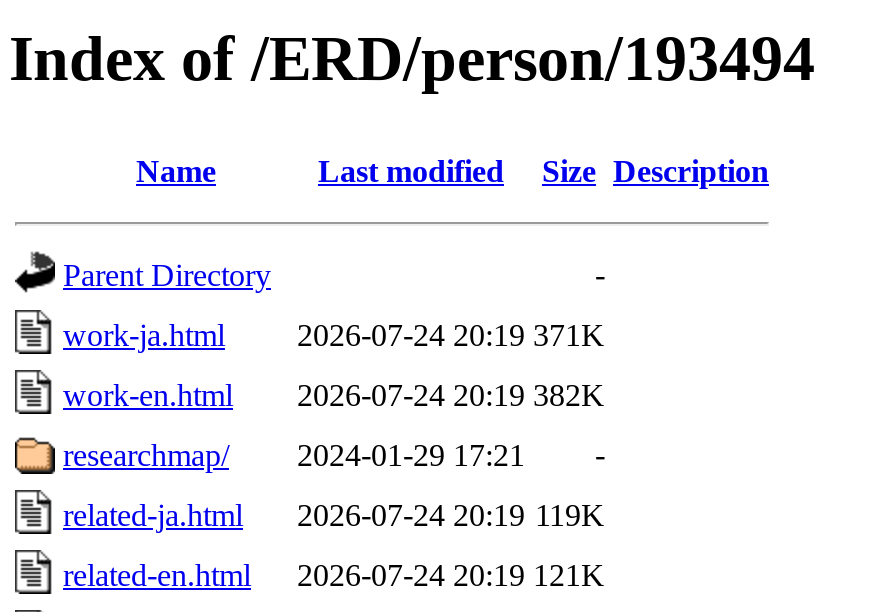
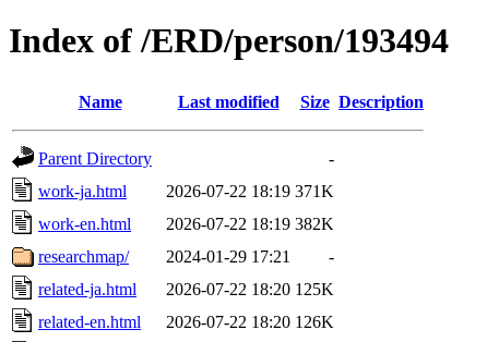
- 2026-07-24 20:19 371K
+ 2026-07-22 18:19 371K

- work-en.html 2026-07-24 20:19 382K
+ work-en.html 2026-07-22 18:19 382K

- related-ja.html 2026-07-24 20:19 119K
+ related-ja.html 2026-07-22 18:20 125K

- related-en.html 2026-07-24 20:19 121K
+ related-en.html 2026-07-22 18:20 126K
